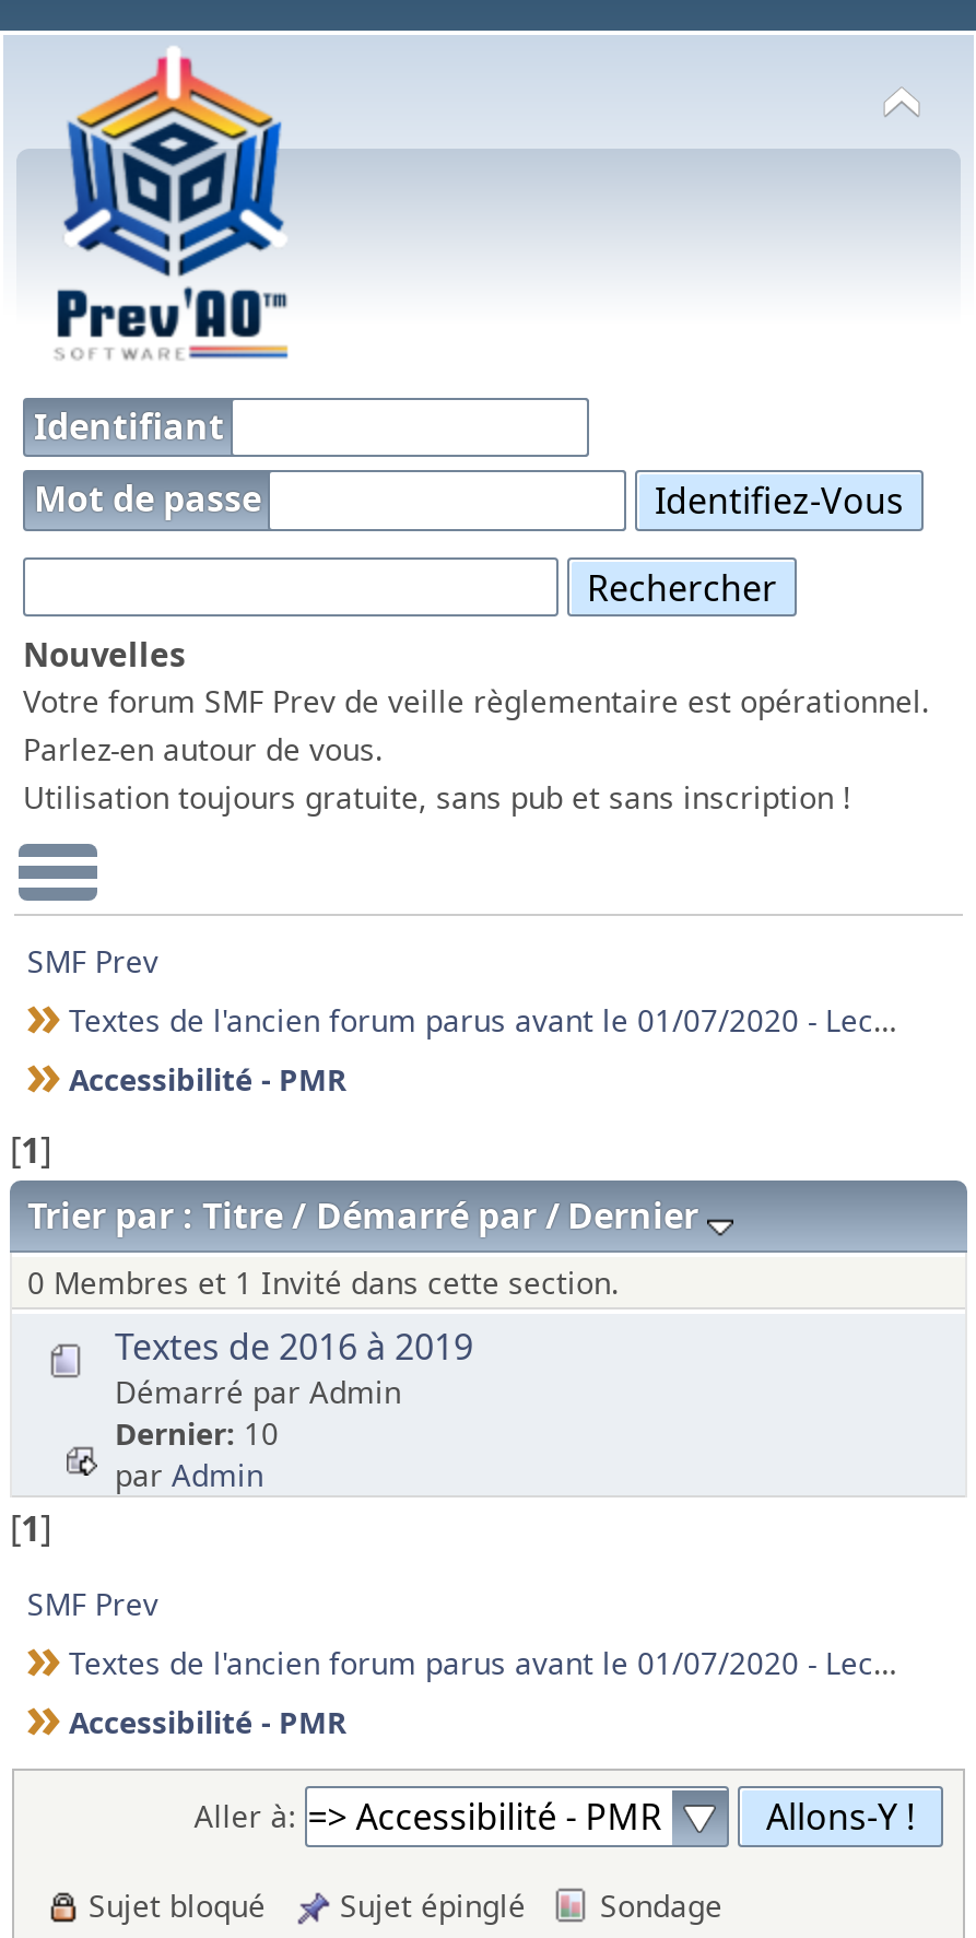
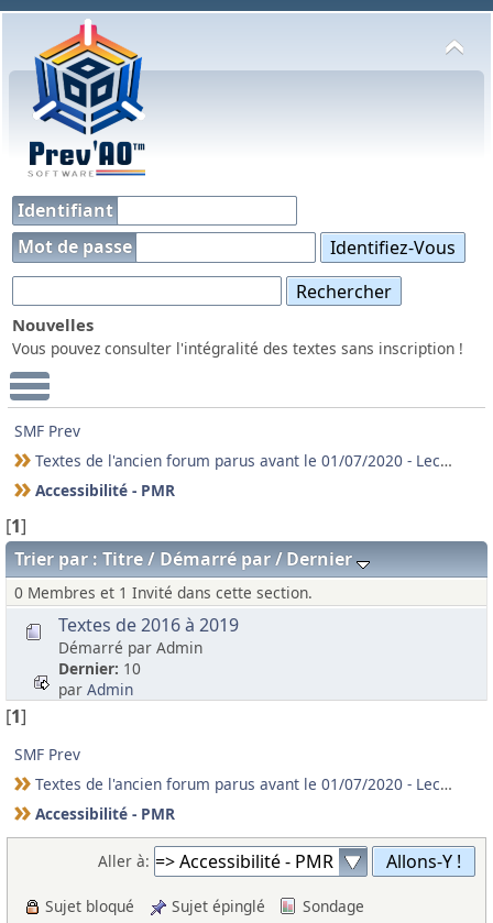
- Votre forum SMF Prev de veille règlementaire est opérationnel.
- Parlez-en autour de vous.
- Utilisation toujours gratuite, sans pub et sans inscription !
+ Vous pouvez consulter l'intégralité des textes sans inscription !
